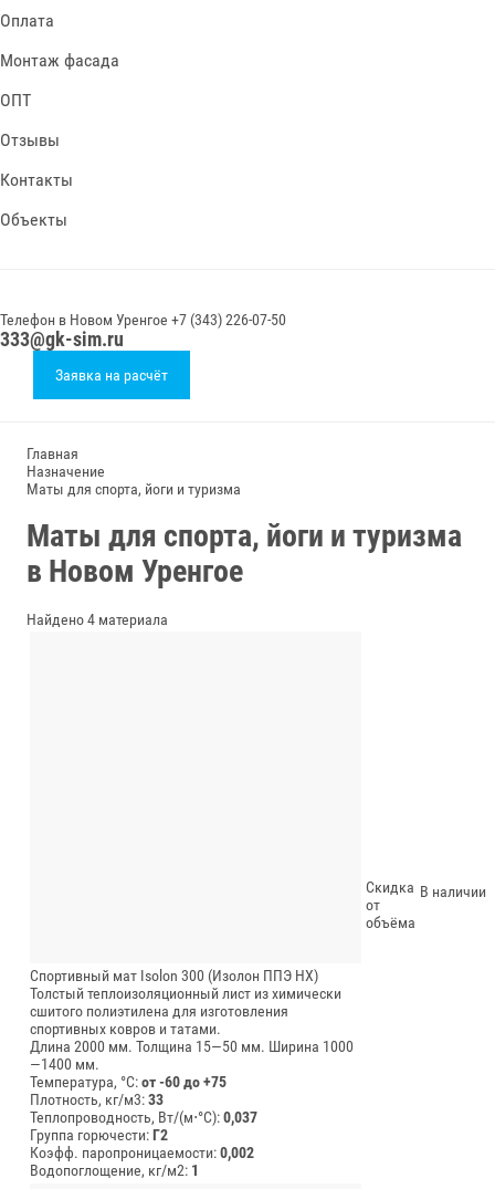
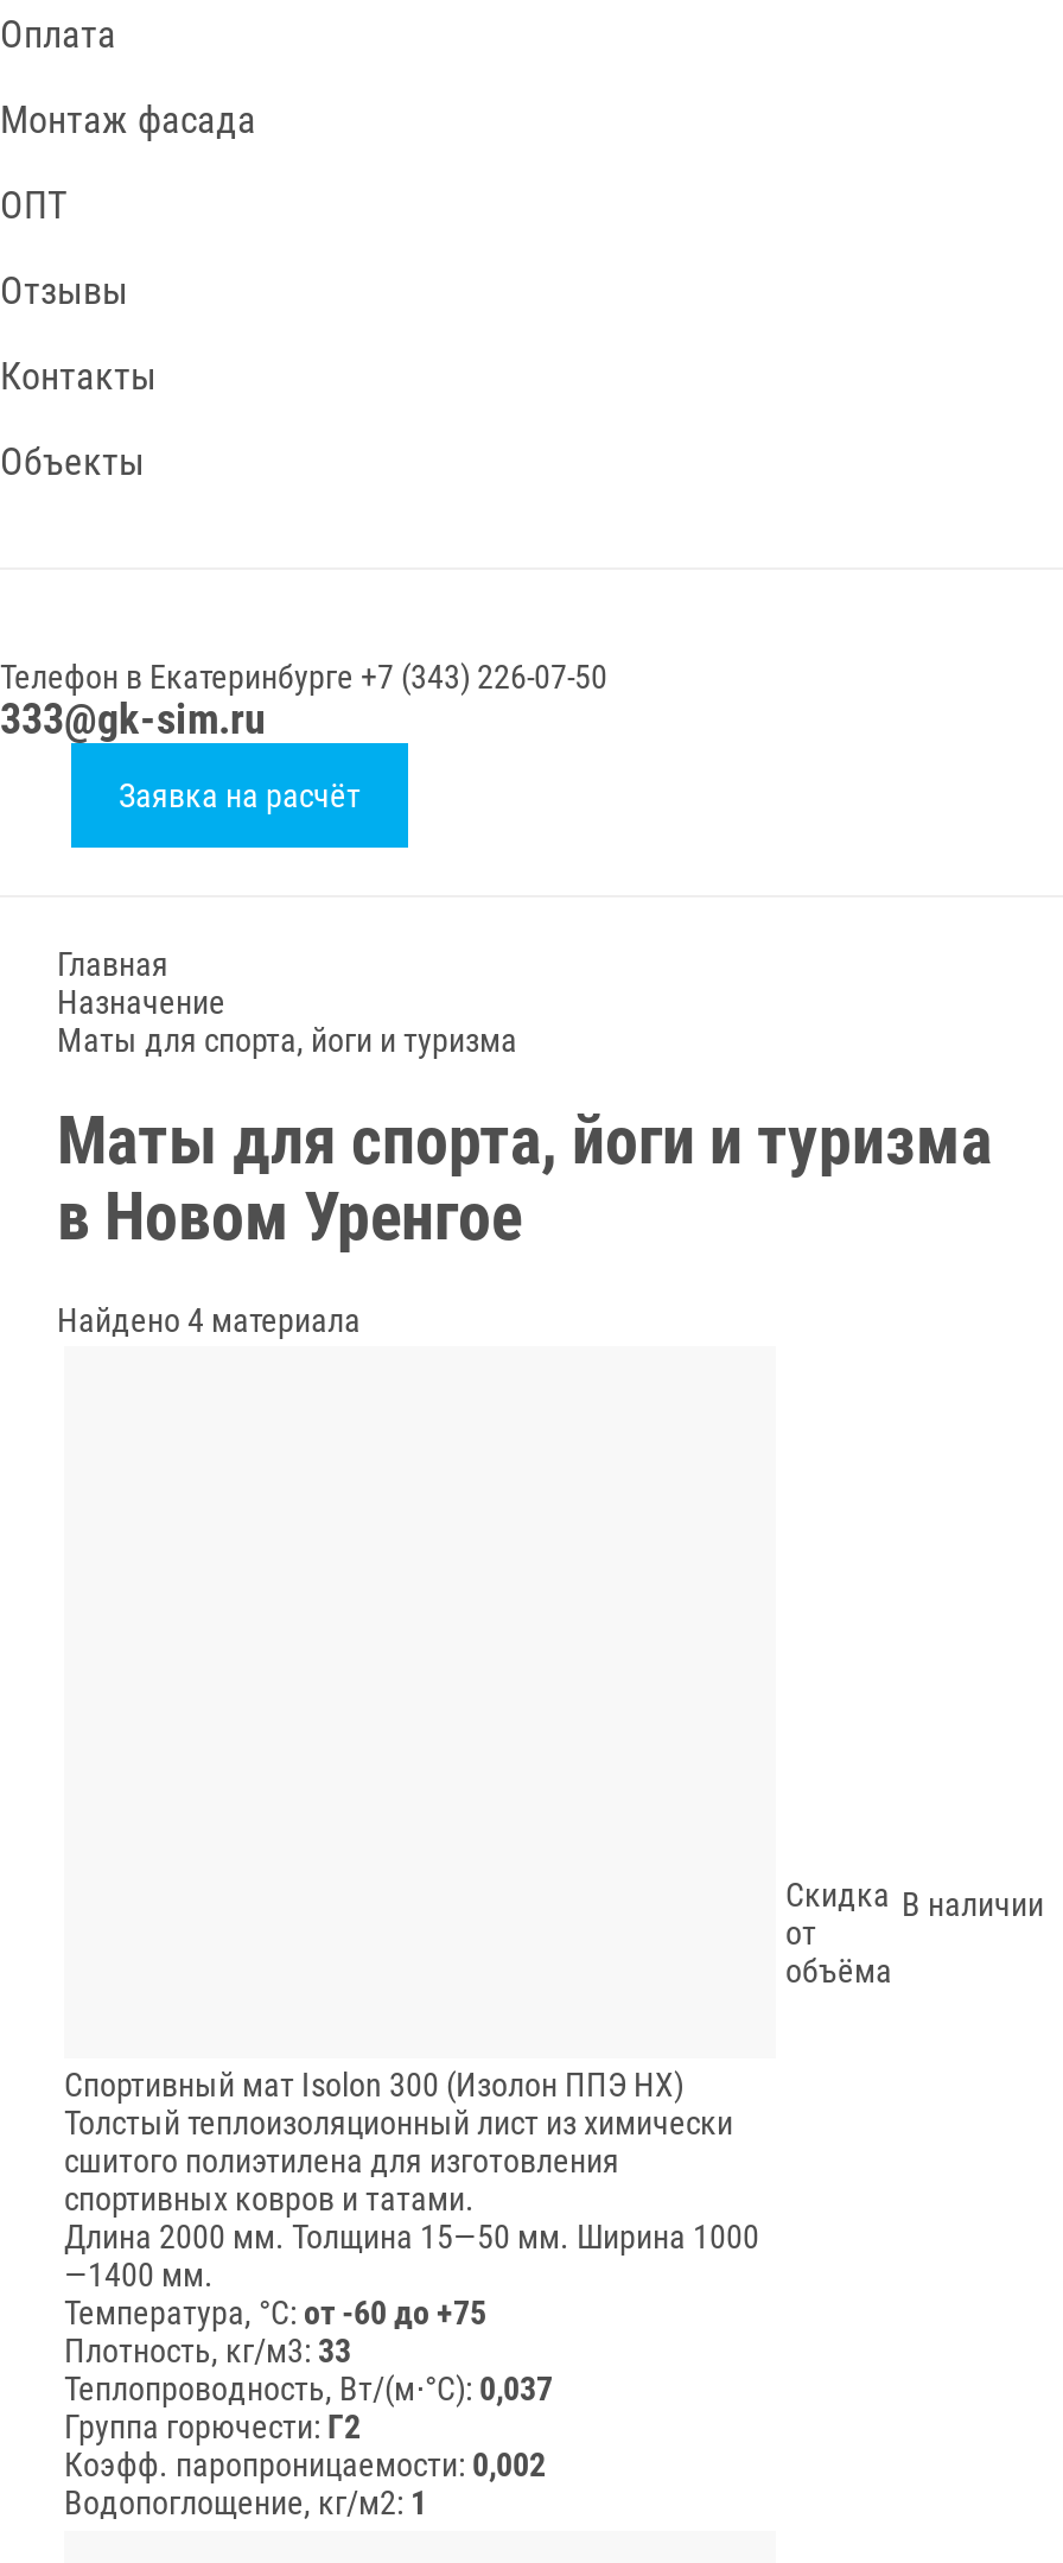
- Телефон в Новом Уренгое +7 (343) 226-07-50
+ Телефон в Екатеринбурге +7 (343) 226-07-50
